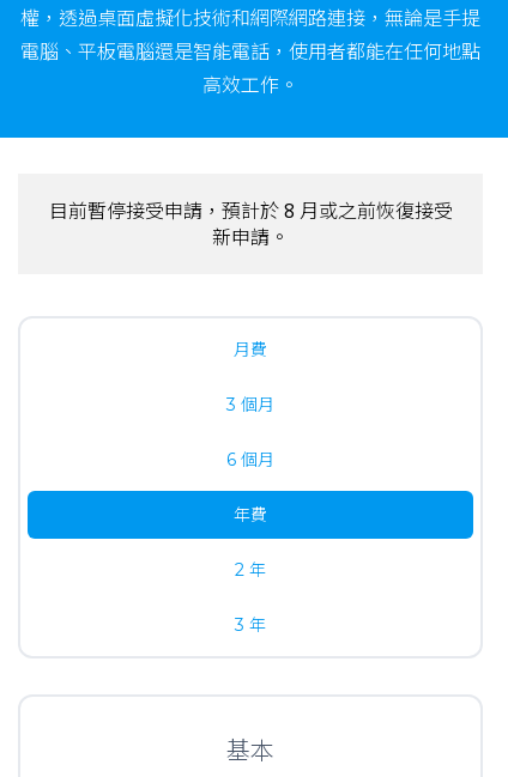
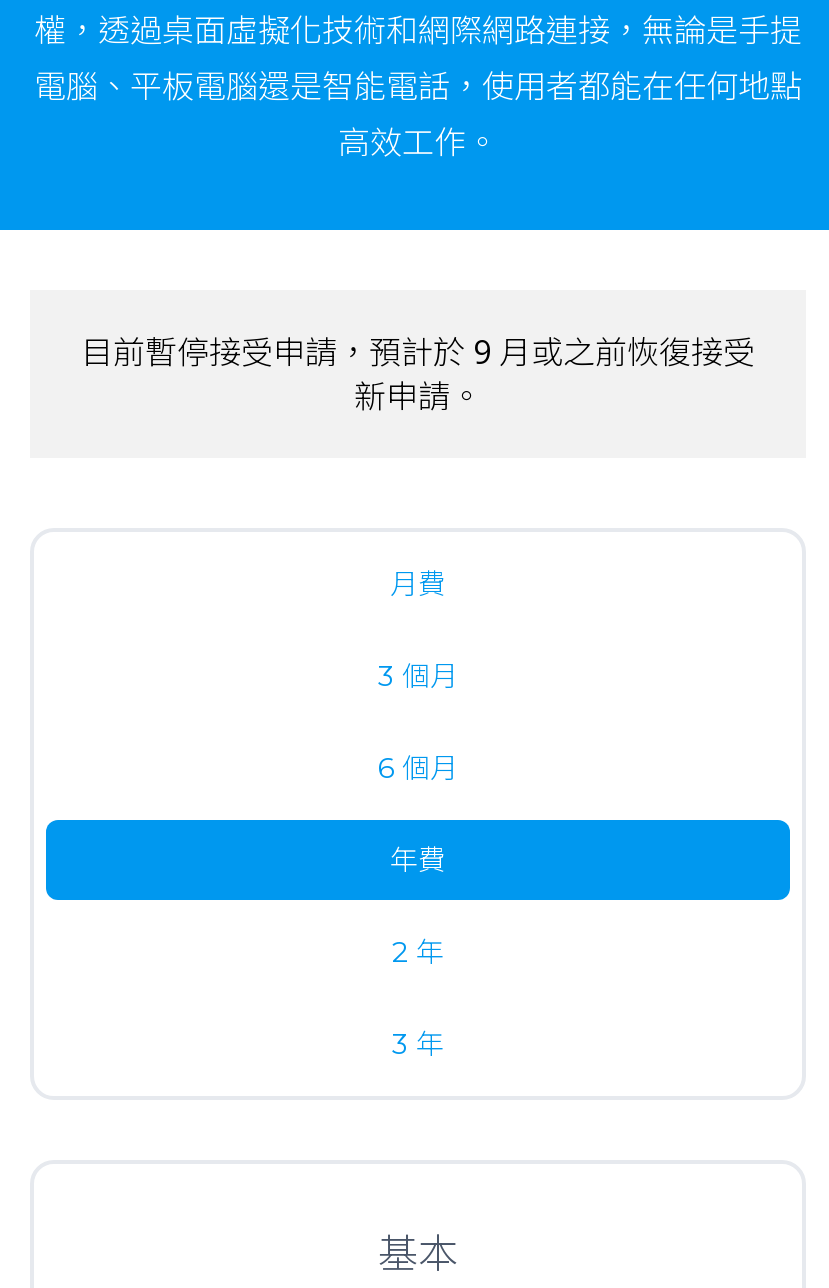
- 目前暫停接受申請，預計於 8 月或之前恢復接受
+ 目前暫停接受申請，預計於 9 月或之前恢復接受
